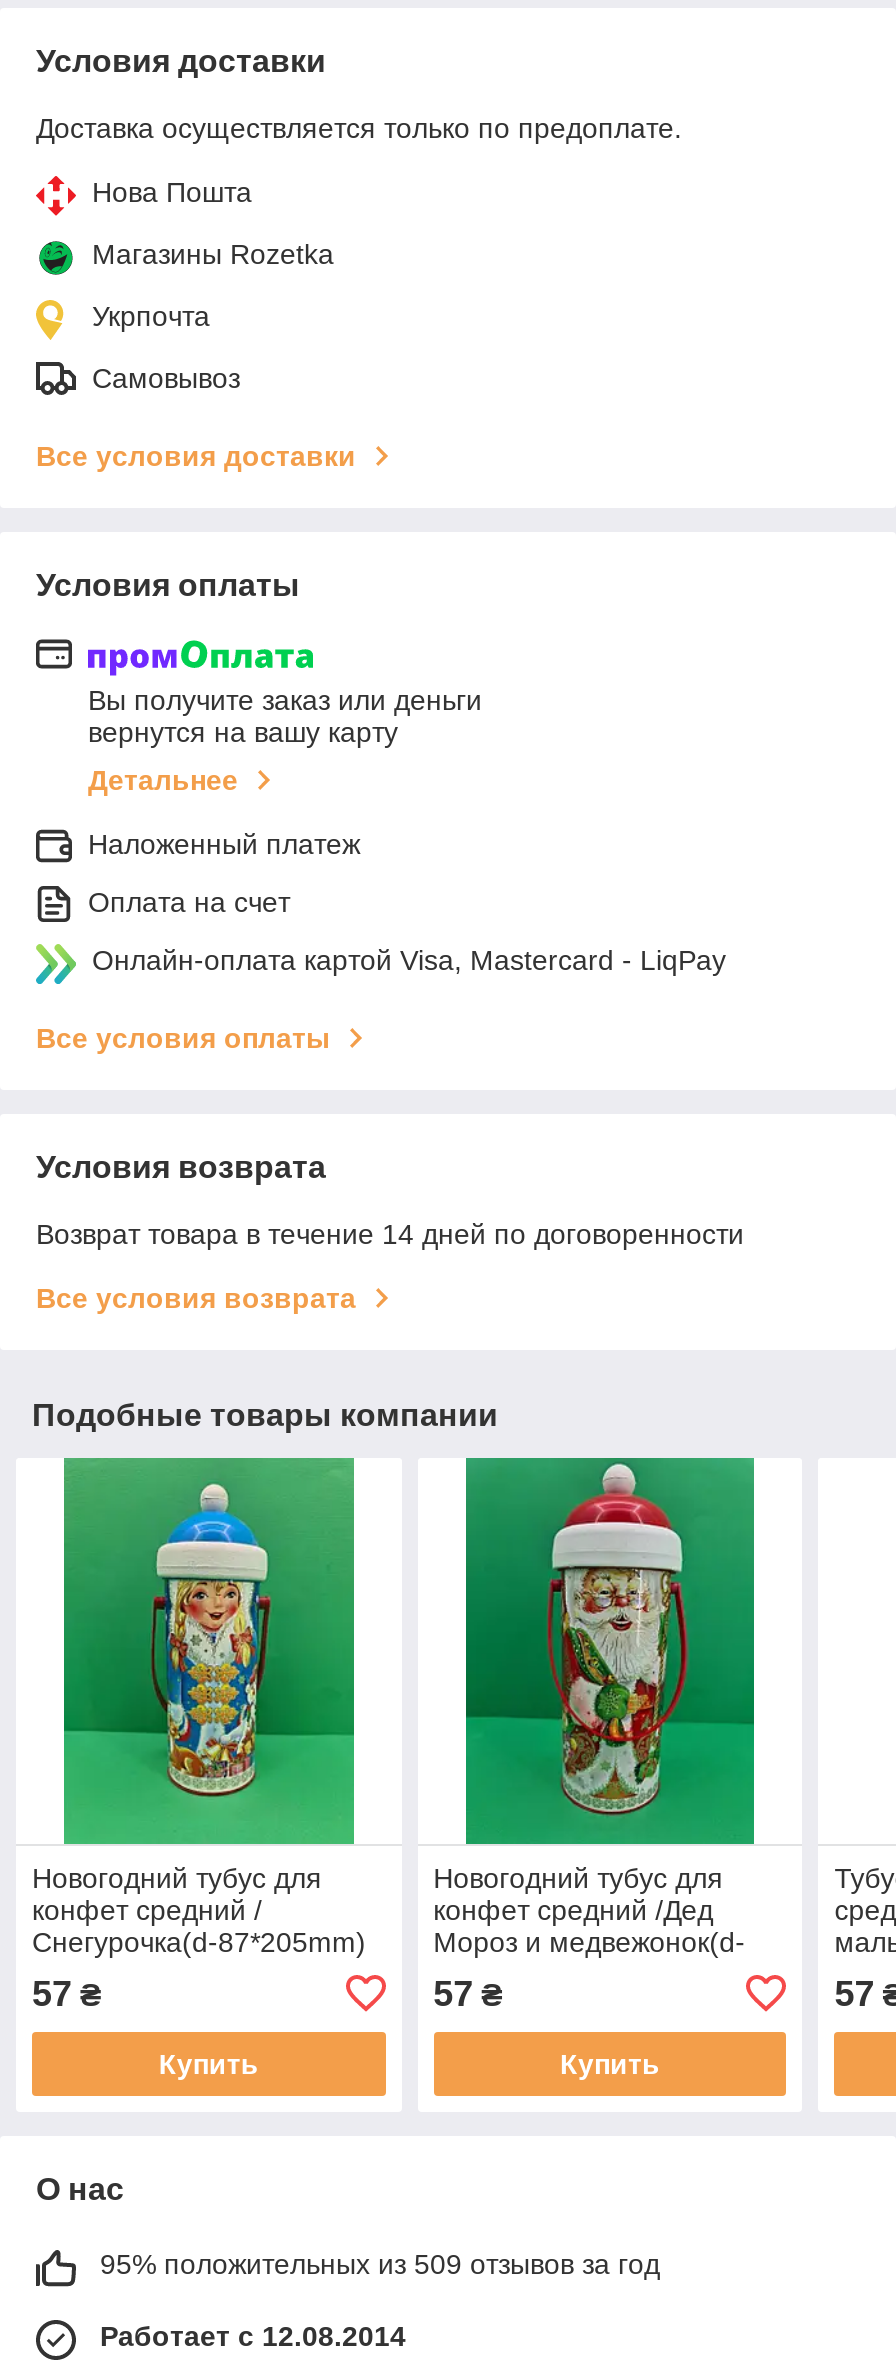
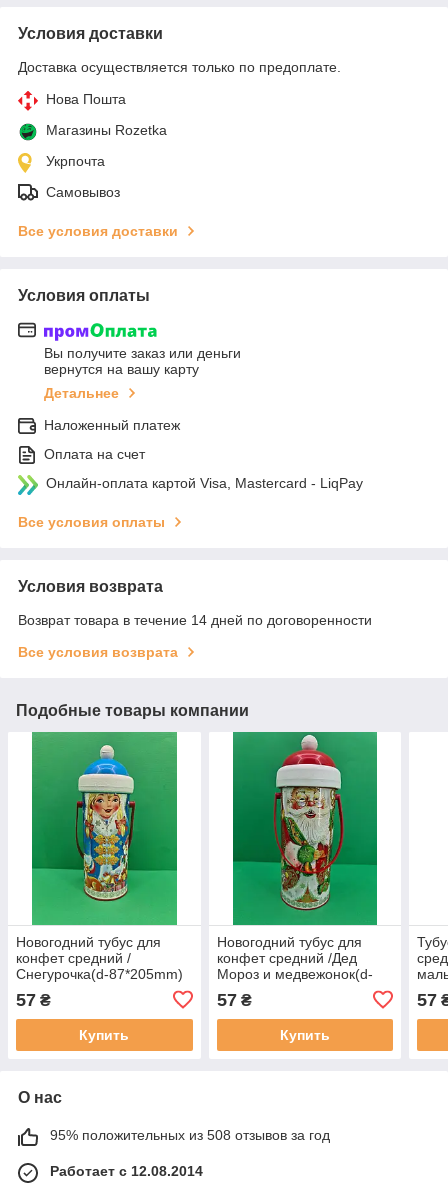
- 95% положительных из 509 отзывов за год
+ 95% положительных из 508 отзывов за год
